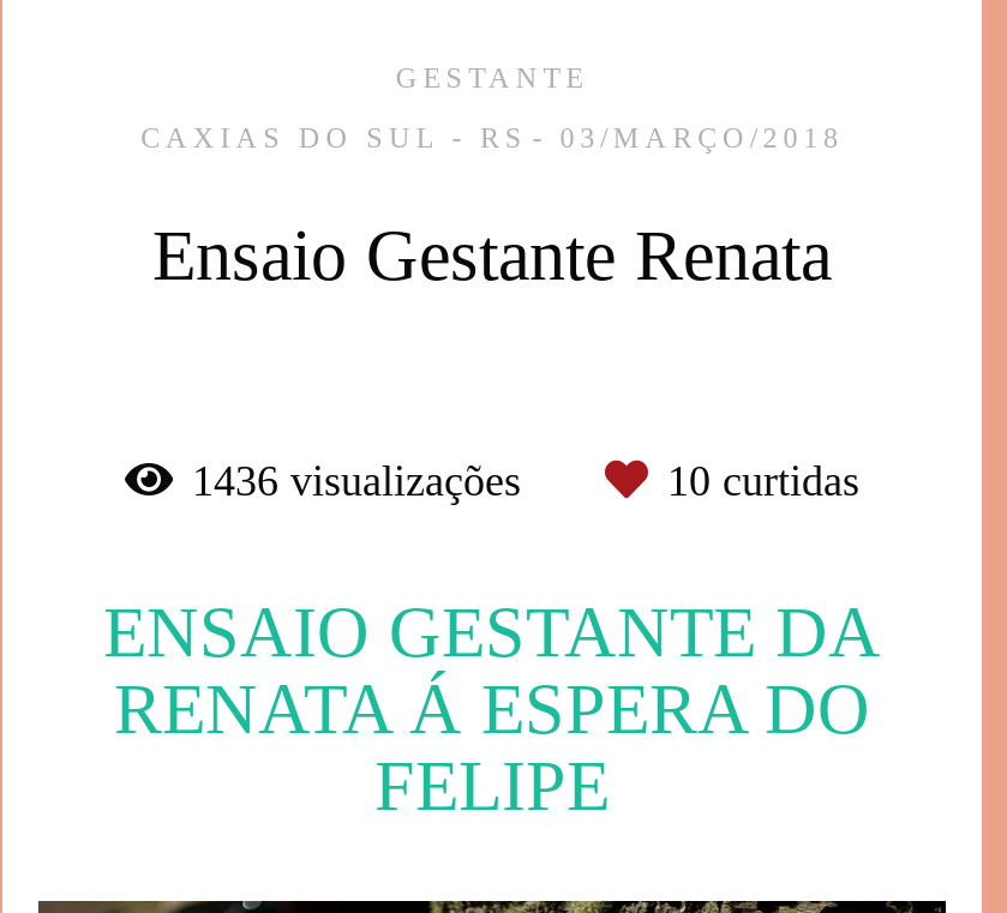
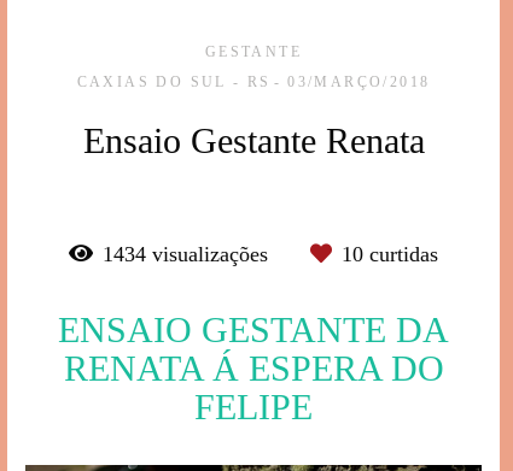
- 1436 visualizações
+ 1434 visualizações
